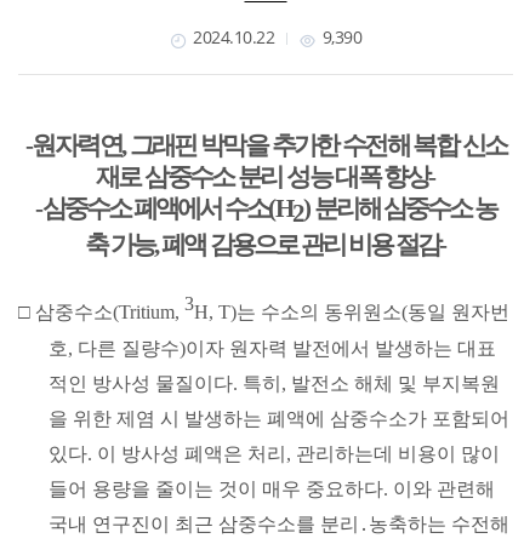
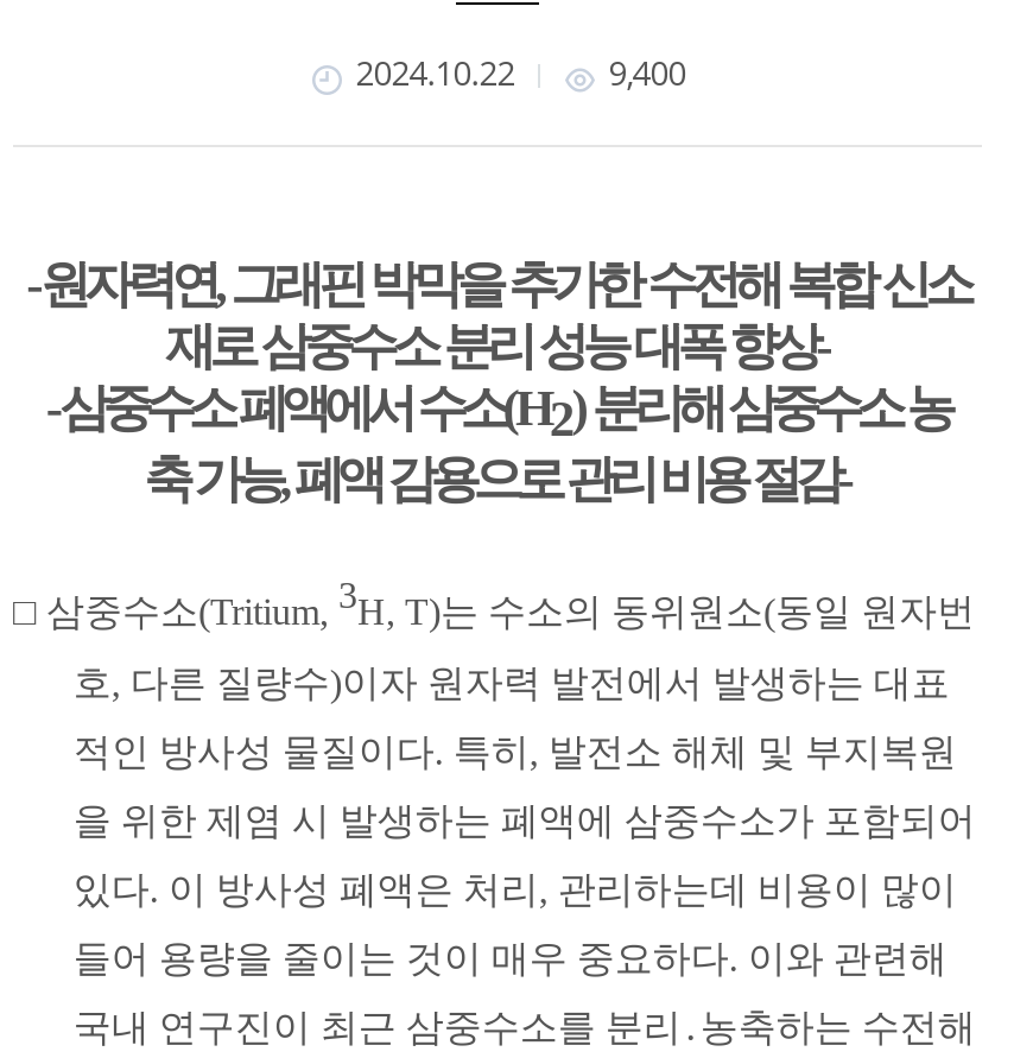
- 9,390
+ 9,400
